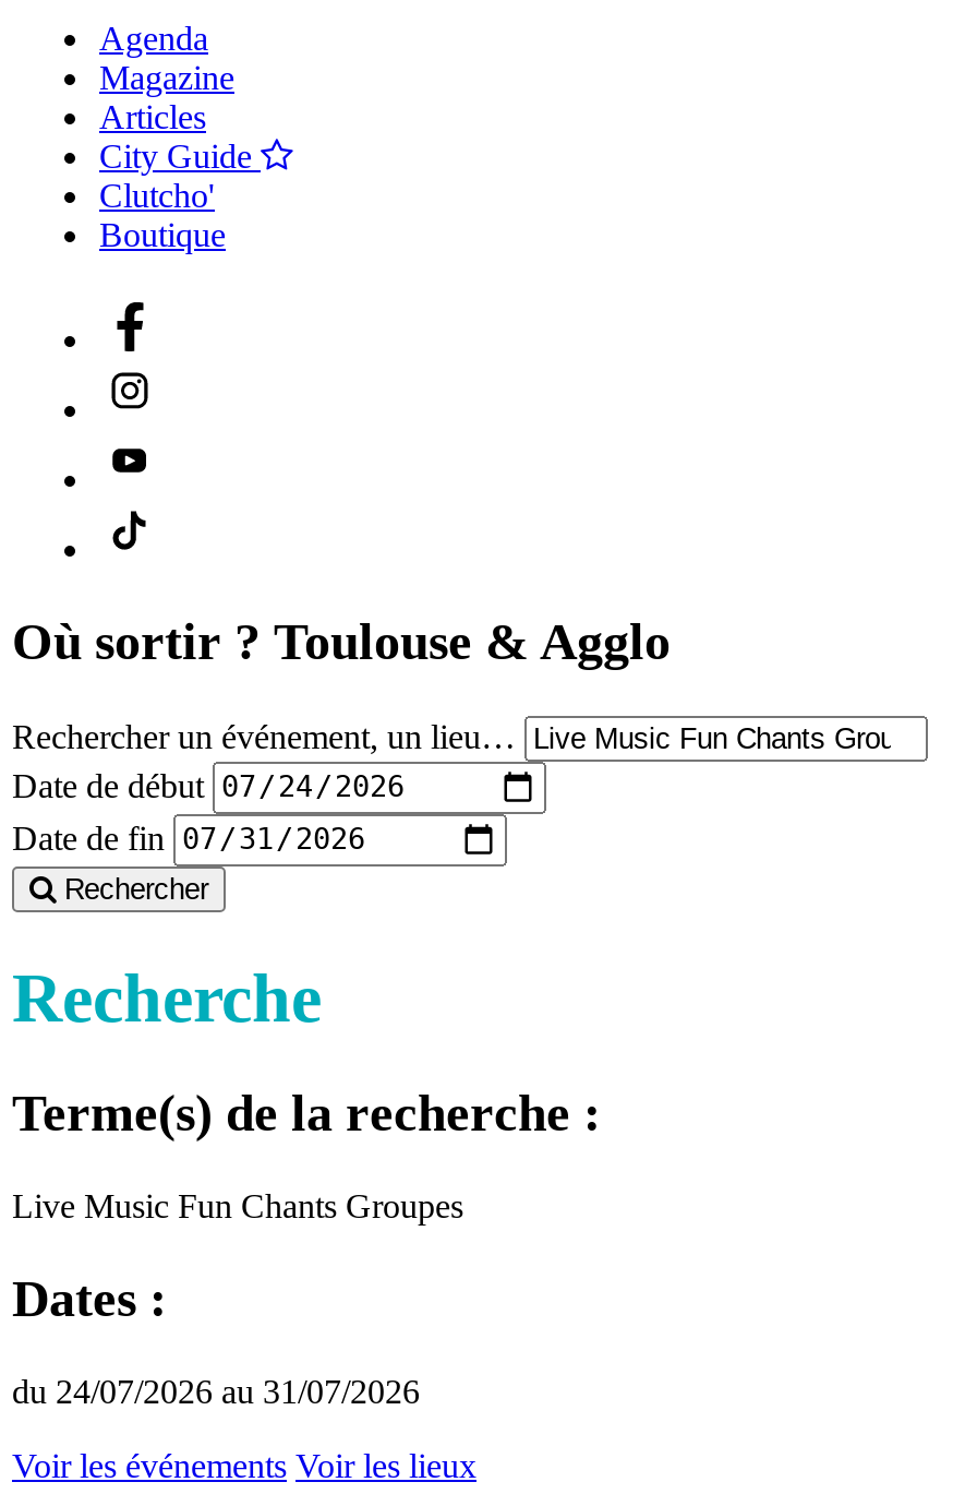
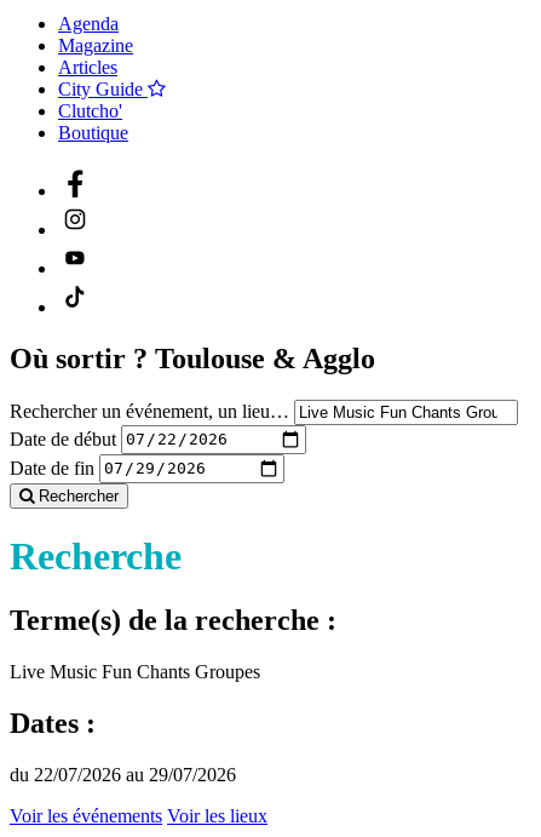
- du 24/07/2026 au 31/07/2026
+ du 22/07/2026 au 29/07/2026
